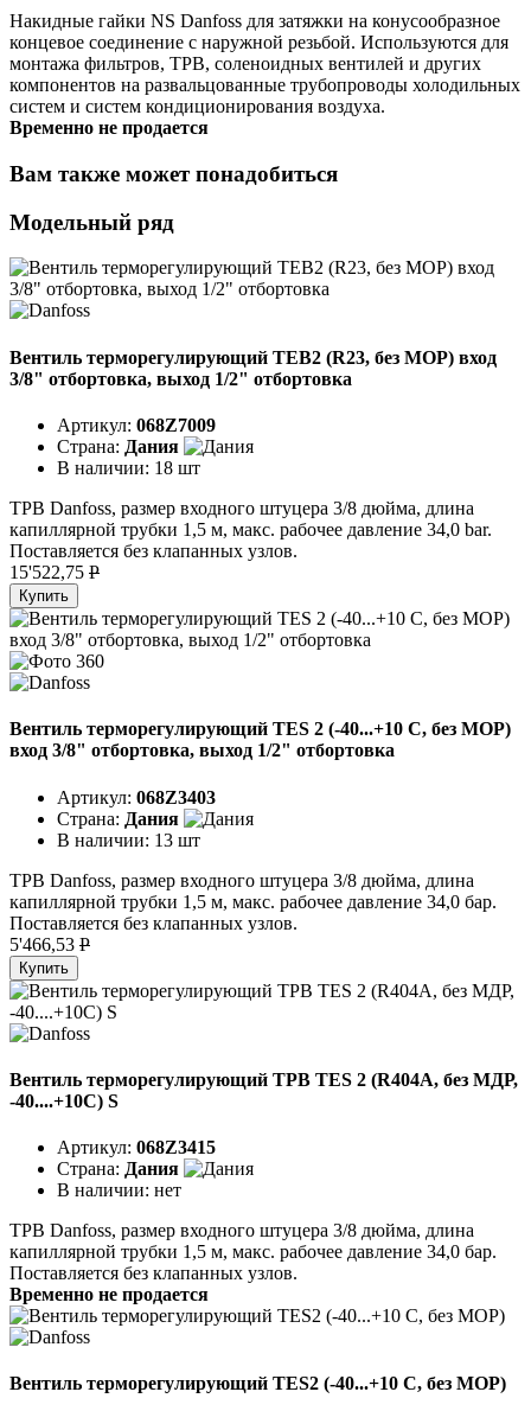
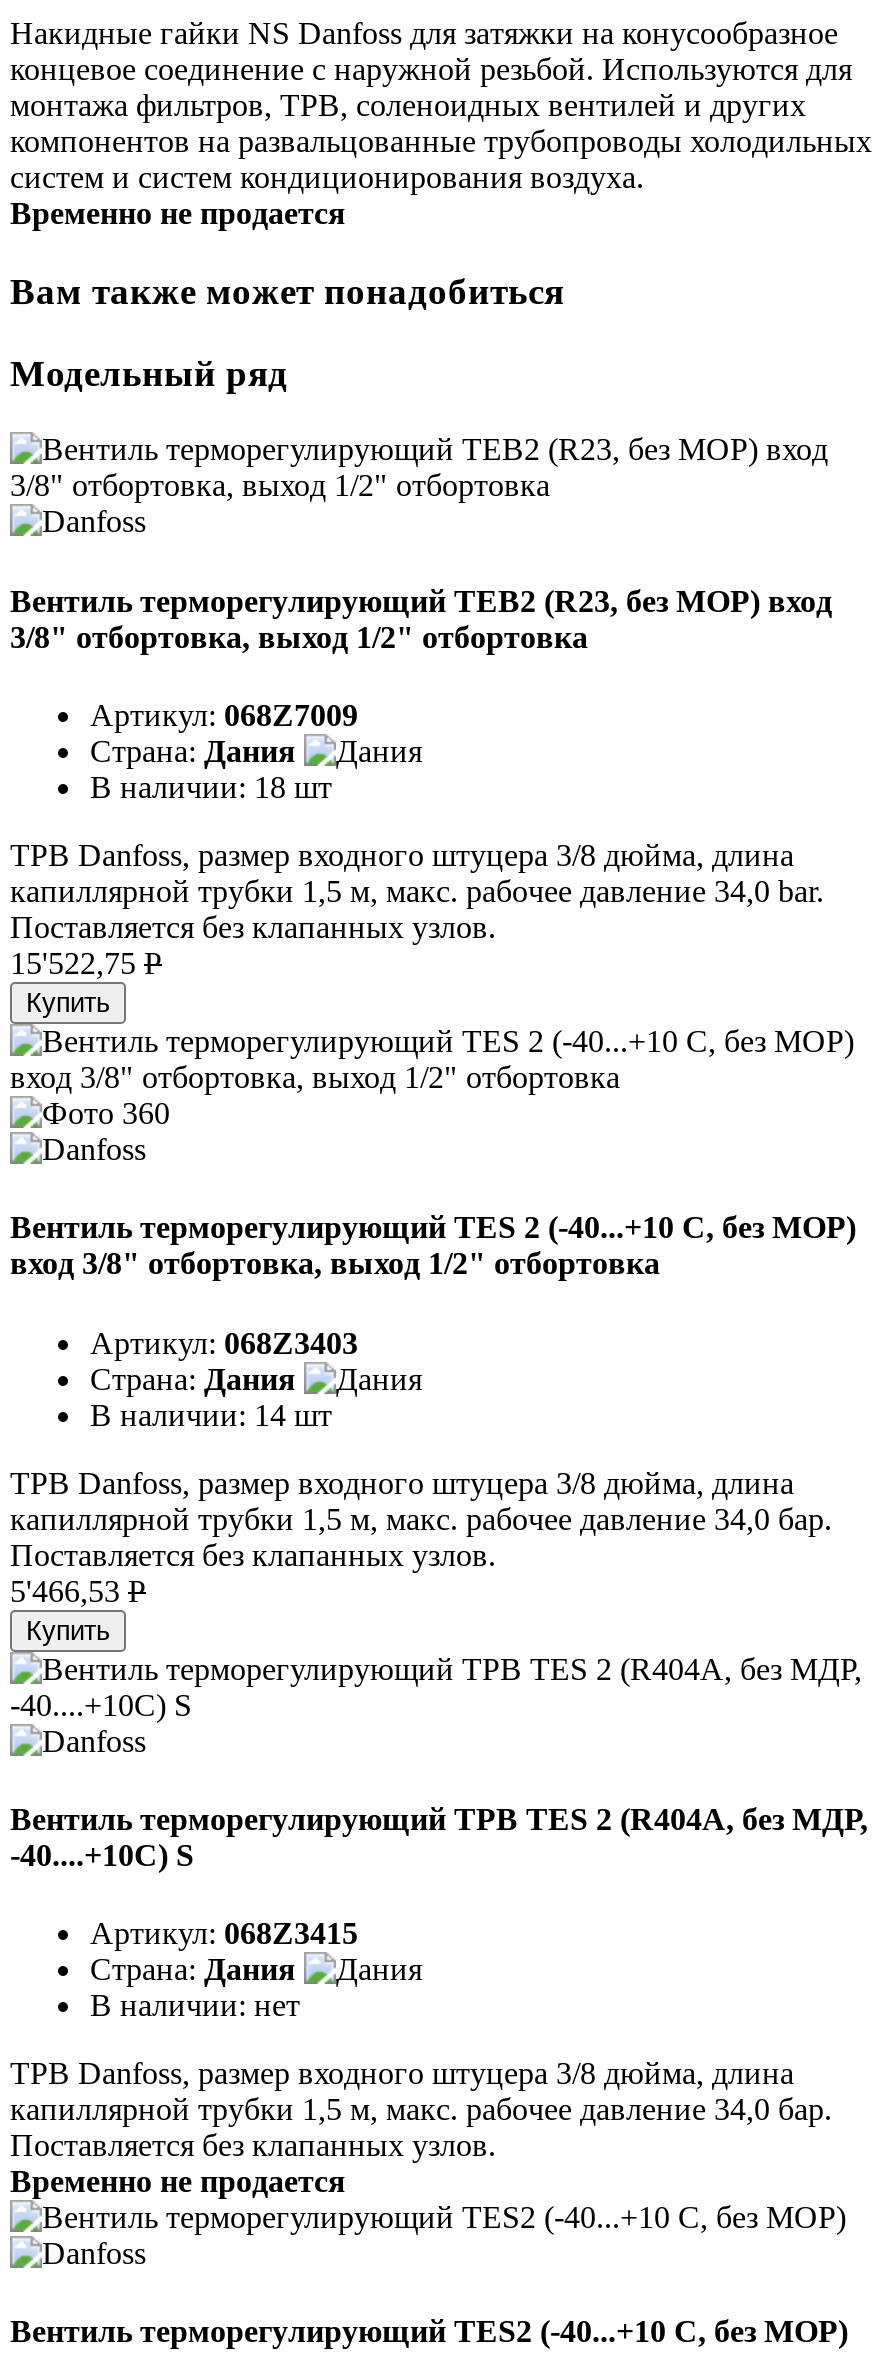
- В наличии: 13 шт
+ В наличии: 14 шт
